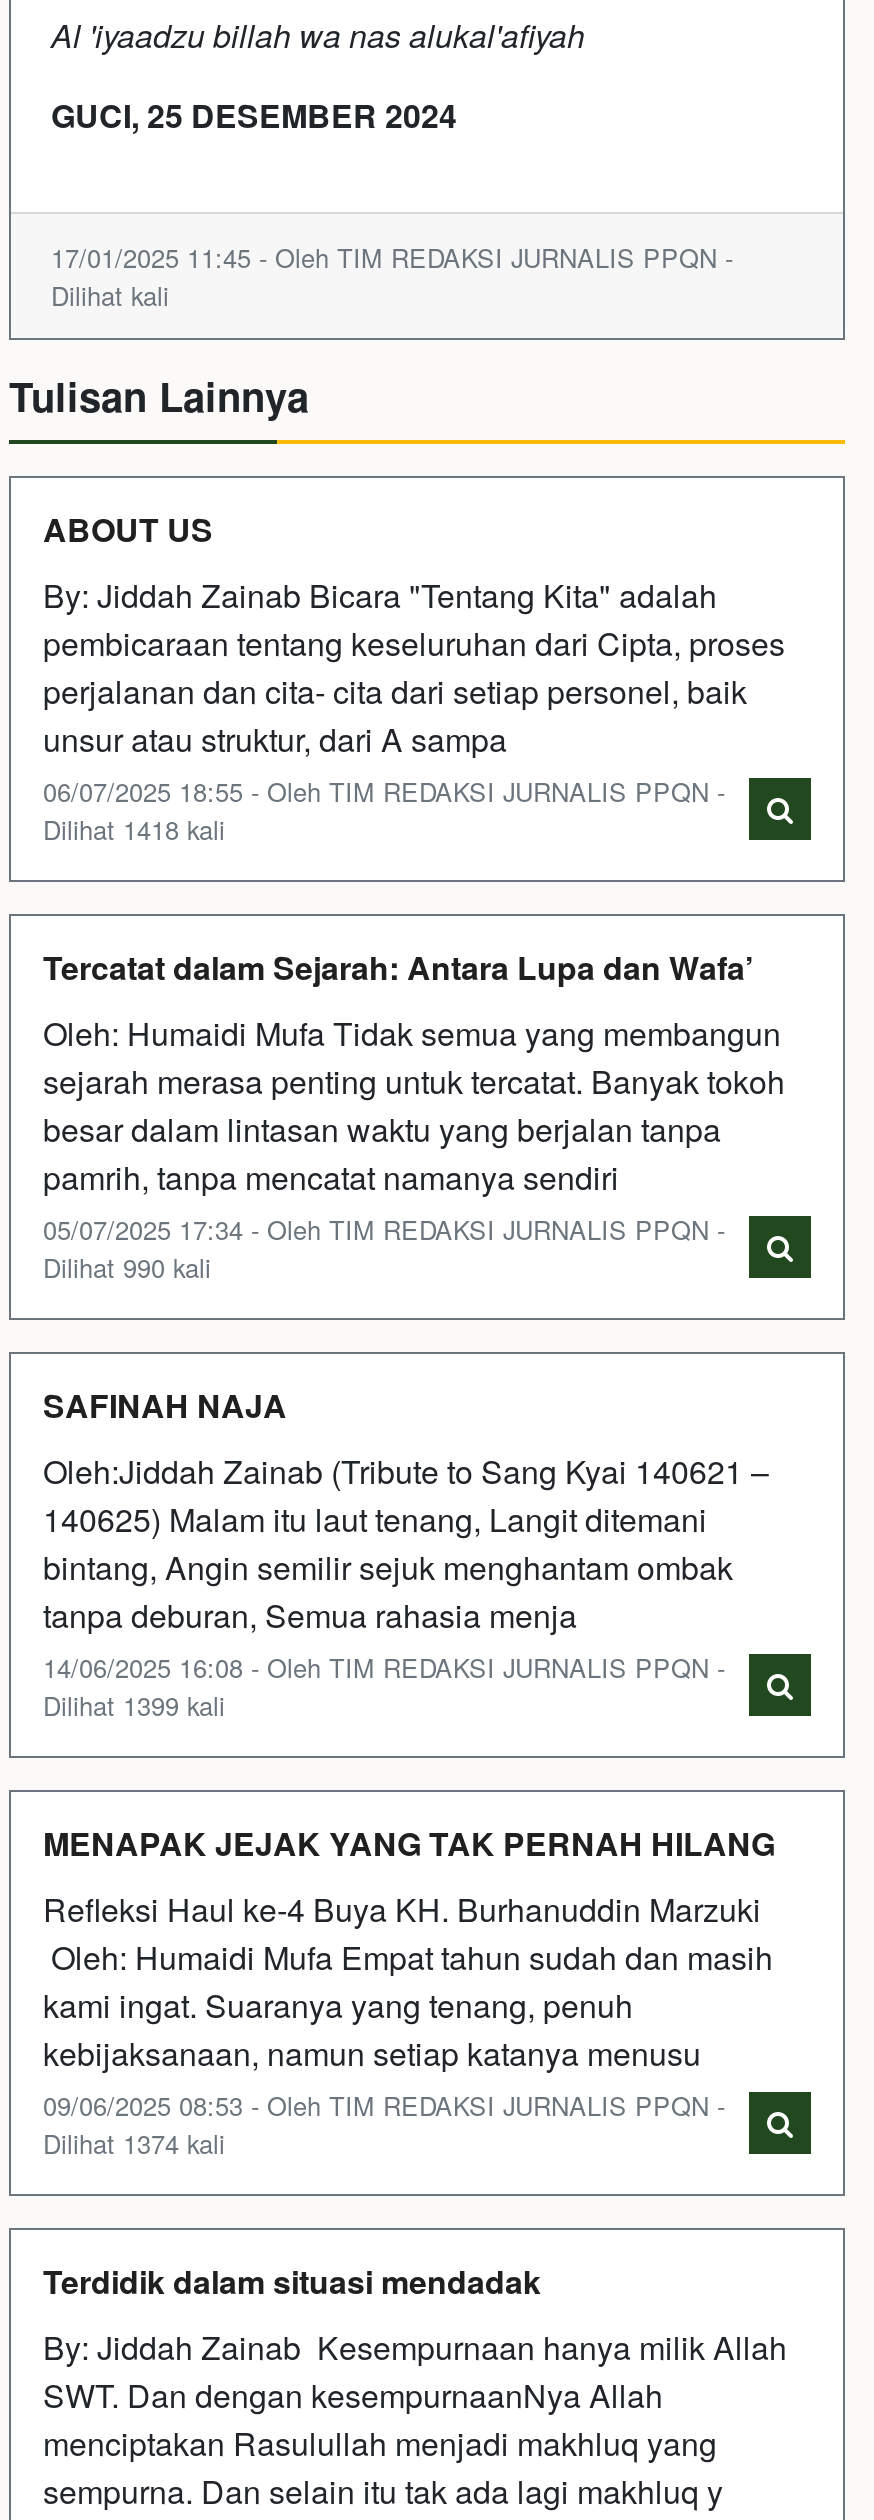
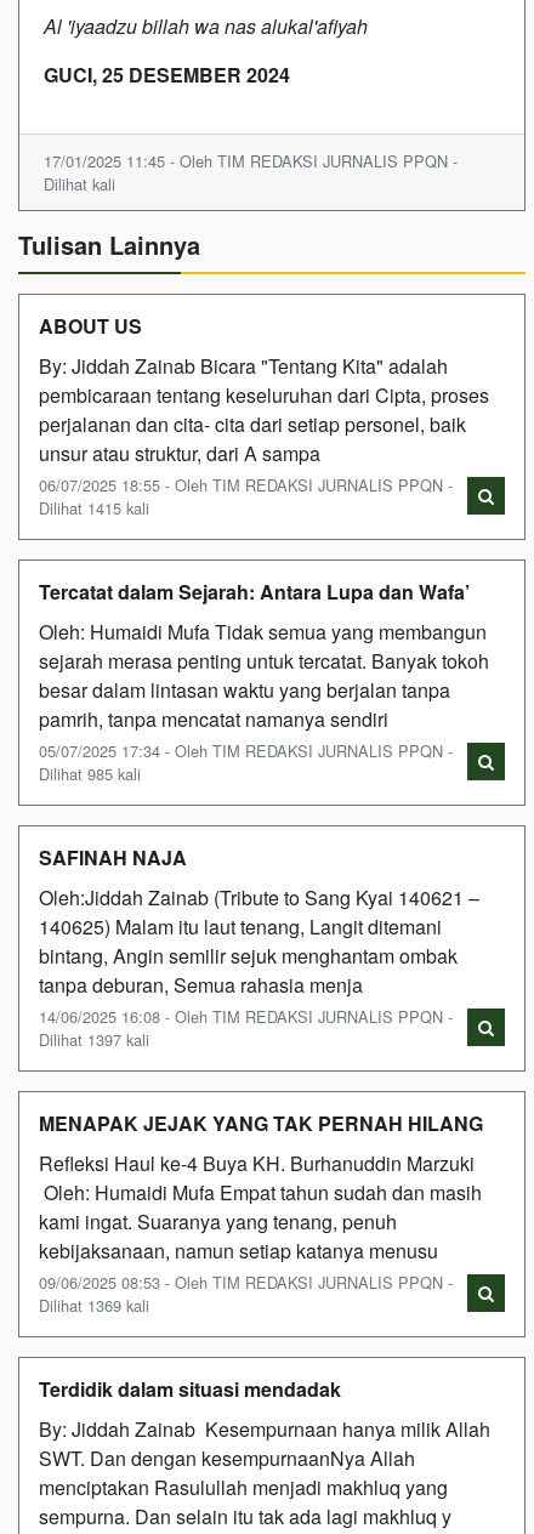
- Dilihat 1418 kali
+ Dilihat 1415 kali

- Dilihat 990 kali
+ Dilihat 985 kali

- Dilihat 1399 kali
+ Dilihat 1397 kali

- Dilihat 1374 kali
+ Dilihat 1369 kali
